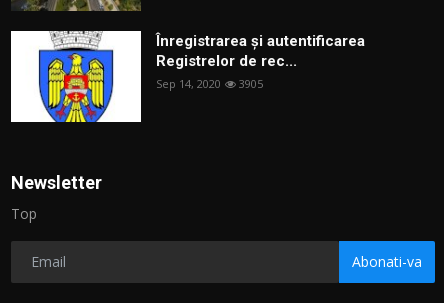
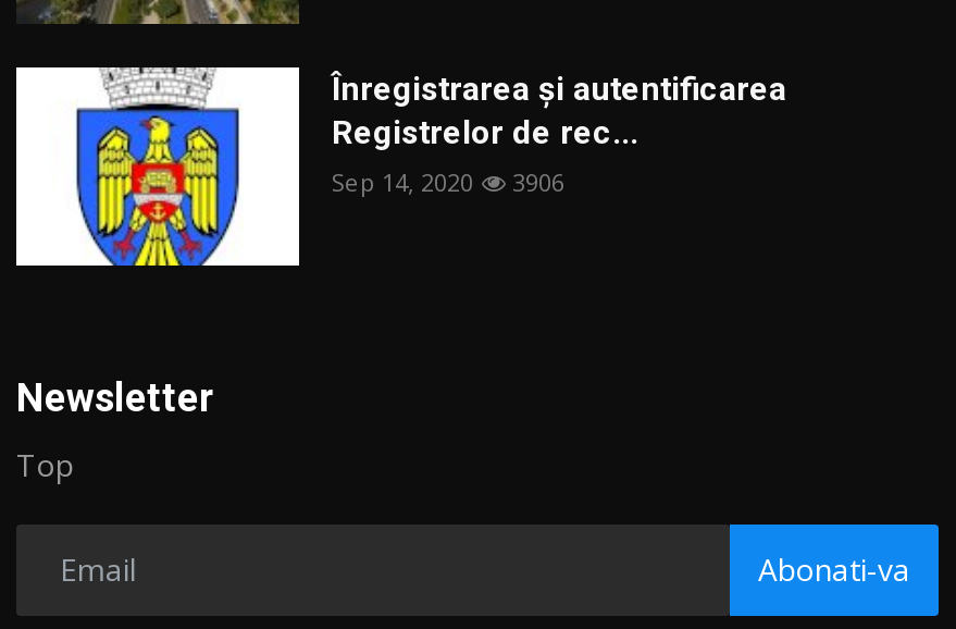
- Sep 14, 2020 3905
+ Sep 14, 2020 3906
